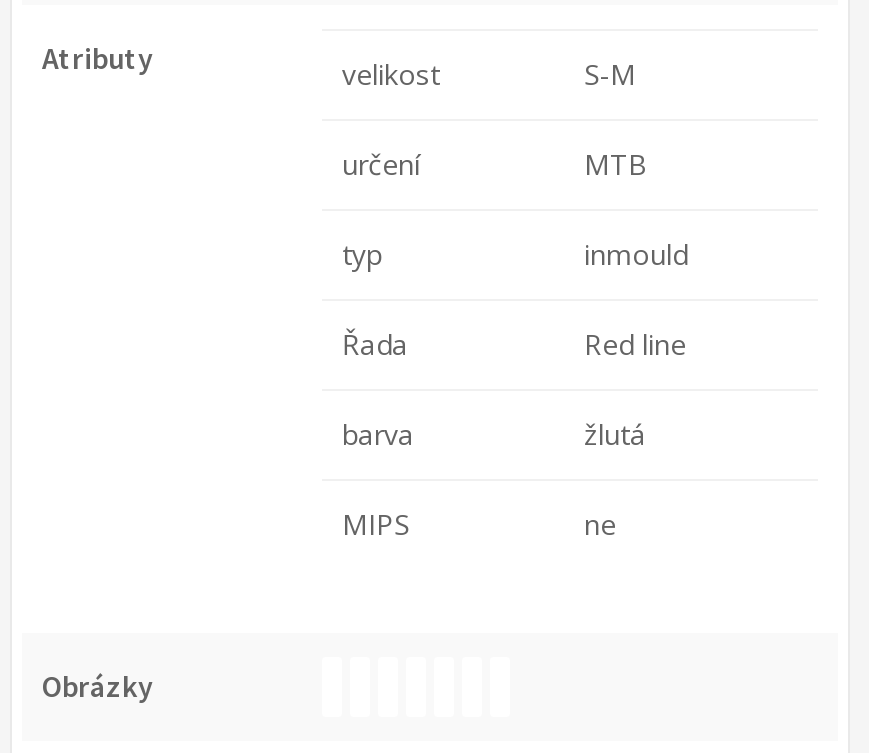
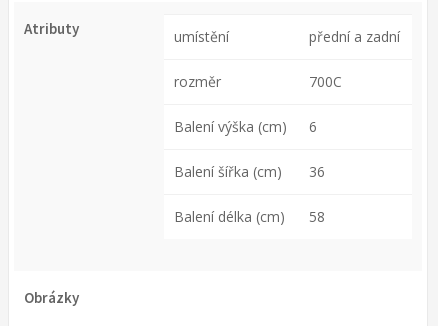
- velikost
- S-M
- určení
- MTB
- typ
- inmould
- Řada
- Red line
- barva
- žlutá
- MIPS
- ne
+ umístění
+ přední a zadní
+ rozměr
+ 700C
+ Balení výška (cm)
+ 6
+ Balení šířka (cm)
+ 36
+ Balení délka (cm)
+ 58
